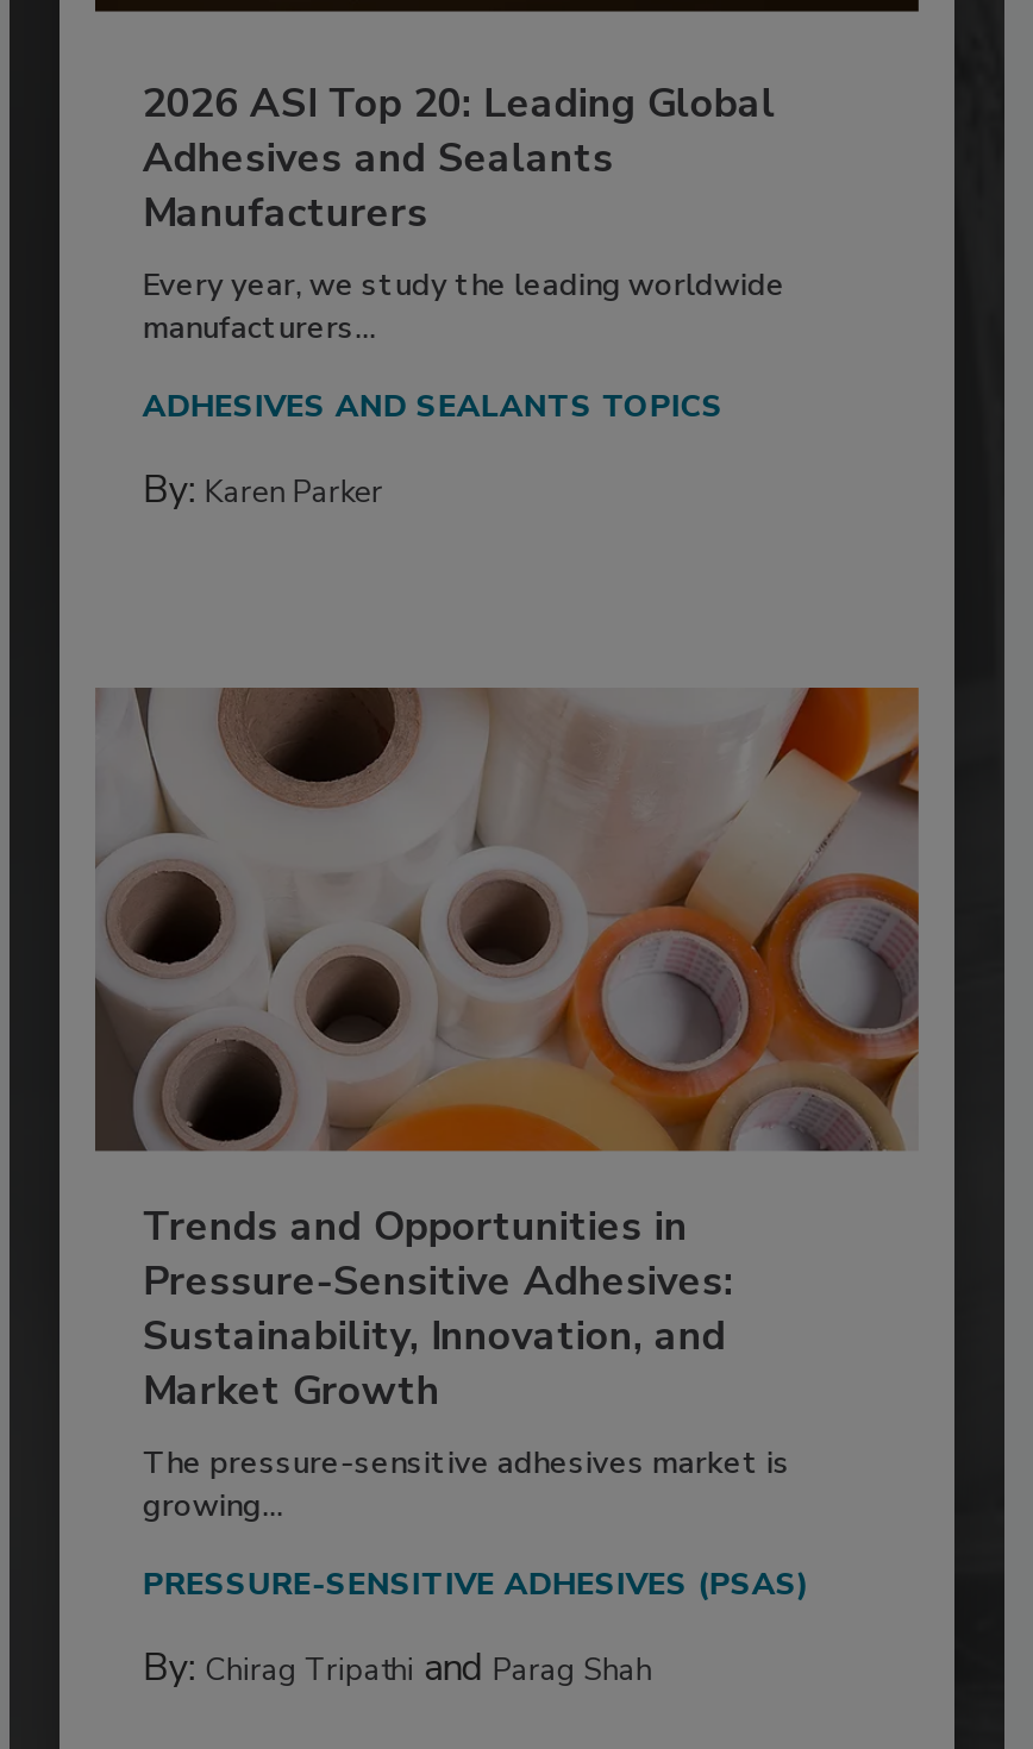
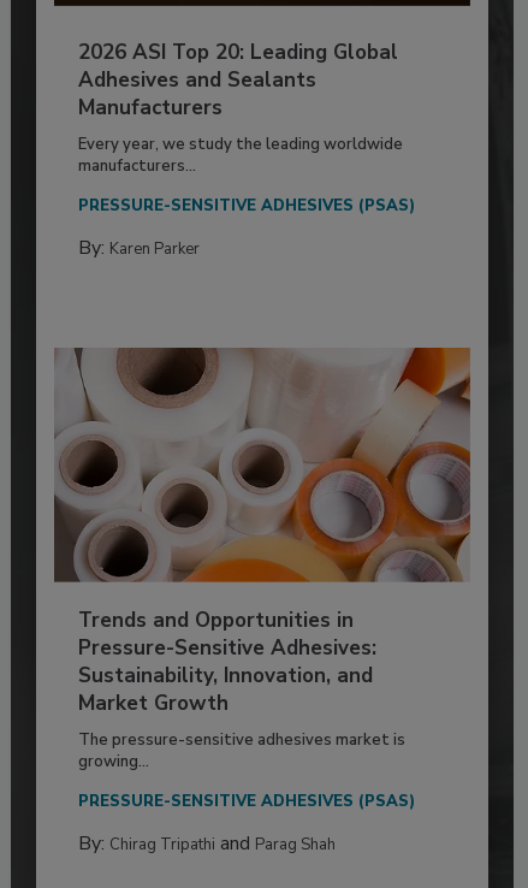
- ADHESIVES AND SEALANTS TOPICS
+ PRESSURE-SENSITIVE ADHESIVES (PSAS)
